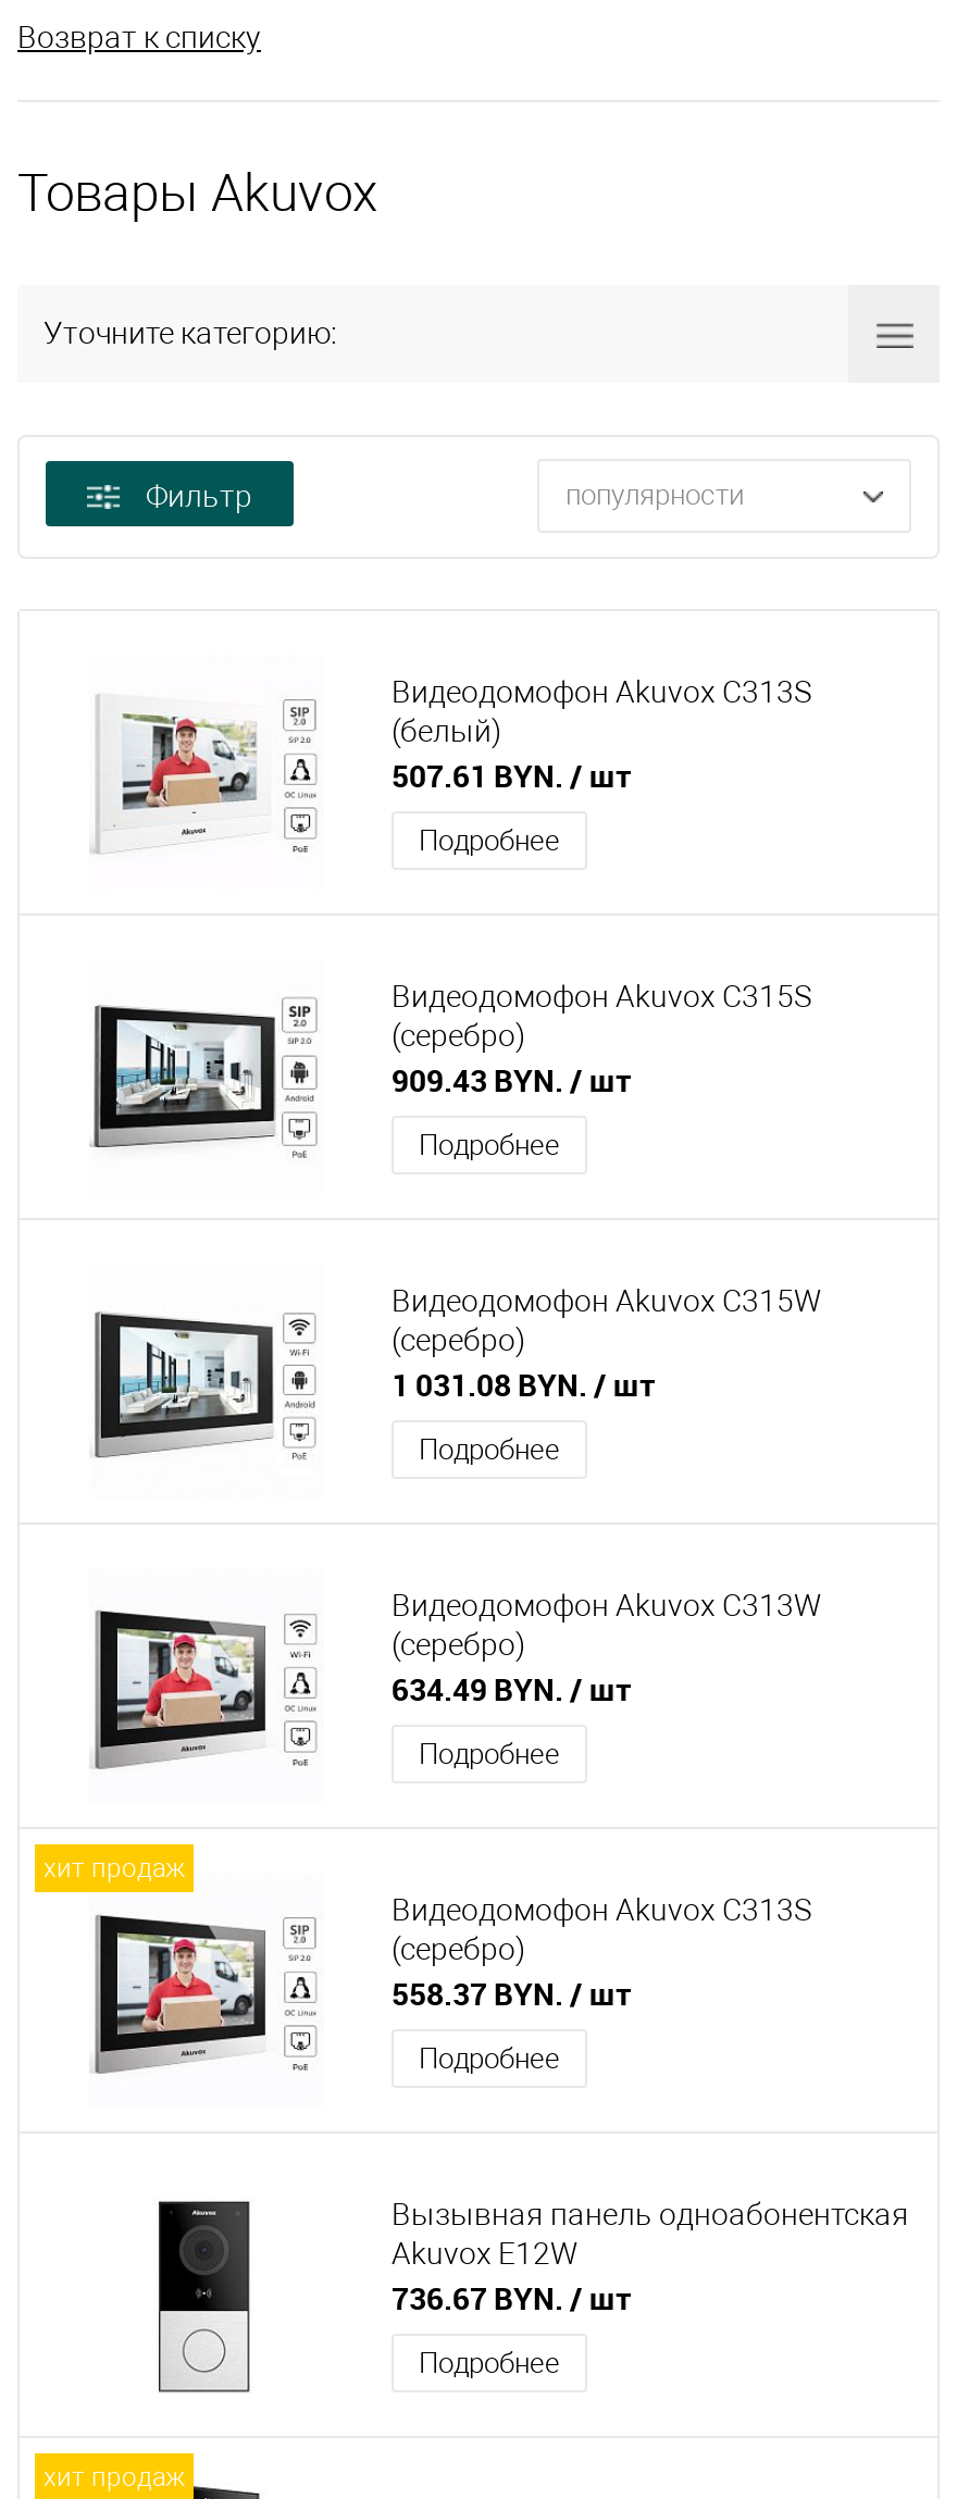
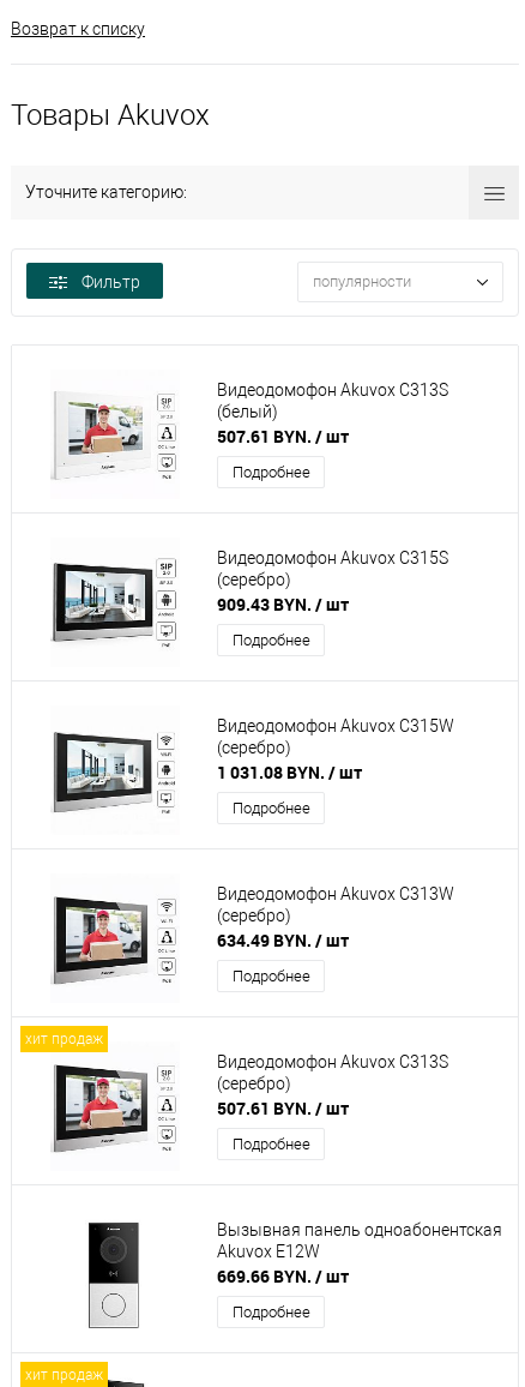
- 558.37 BYN. / шт
+ 507.61 BYN. / шт

- 736.67 BYN. / шт
+ 669.66 BYN. / шт
